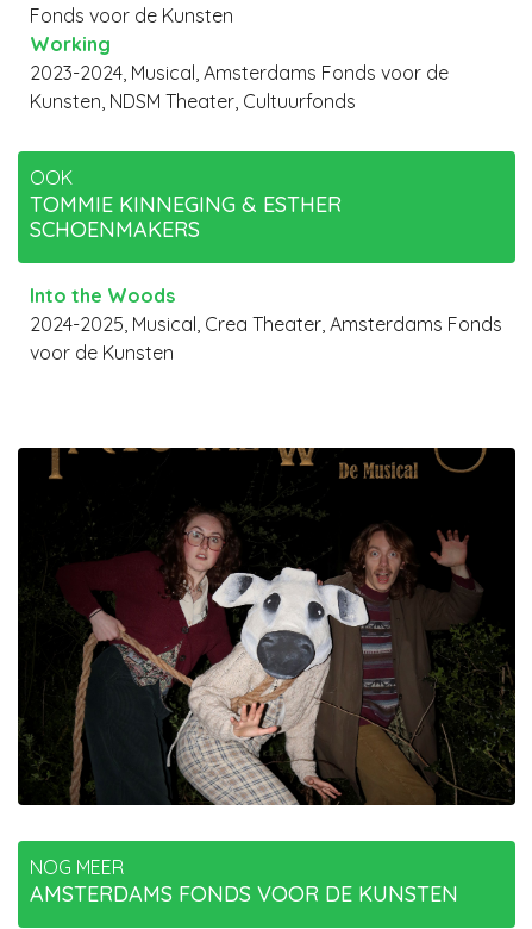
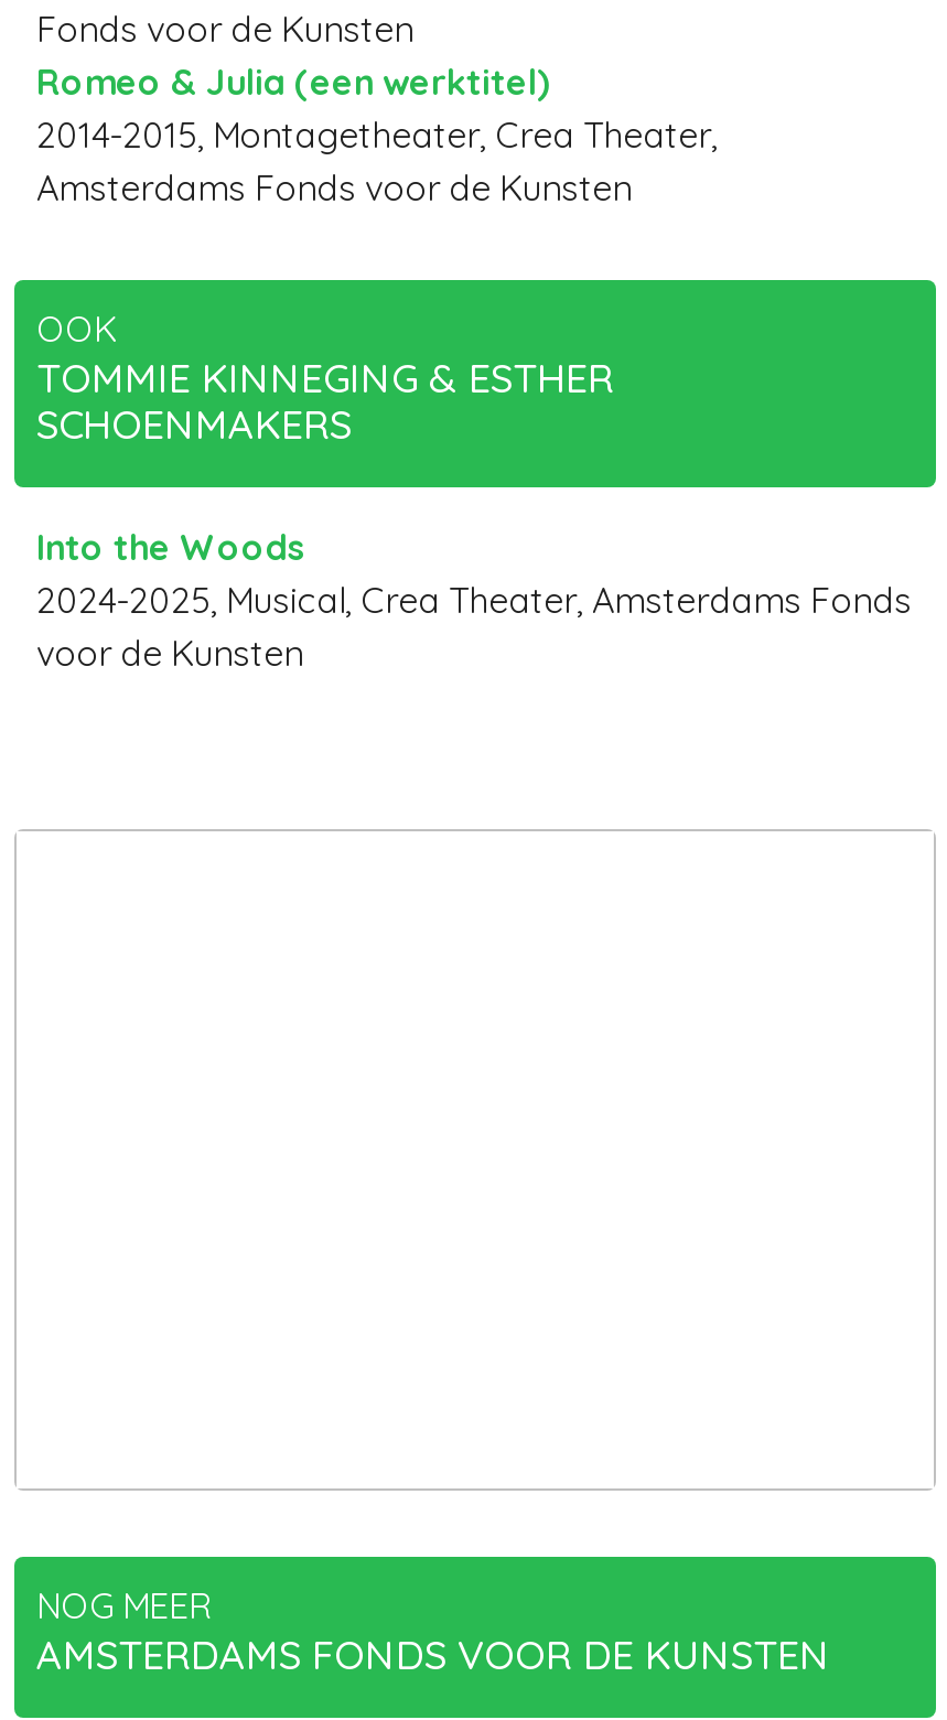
- Working
- 2023-2024, Musical, Amsterdams Fonds voor de
- Kunsten, NDSM Theater, Cultuurfonds
+ Romeo & Julia (een werktitel)
+ 2014-2015, Montagetheater, Crea Theater,
+ Amsterdams Fonds voor de Kunsten

- [image]
